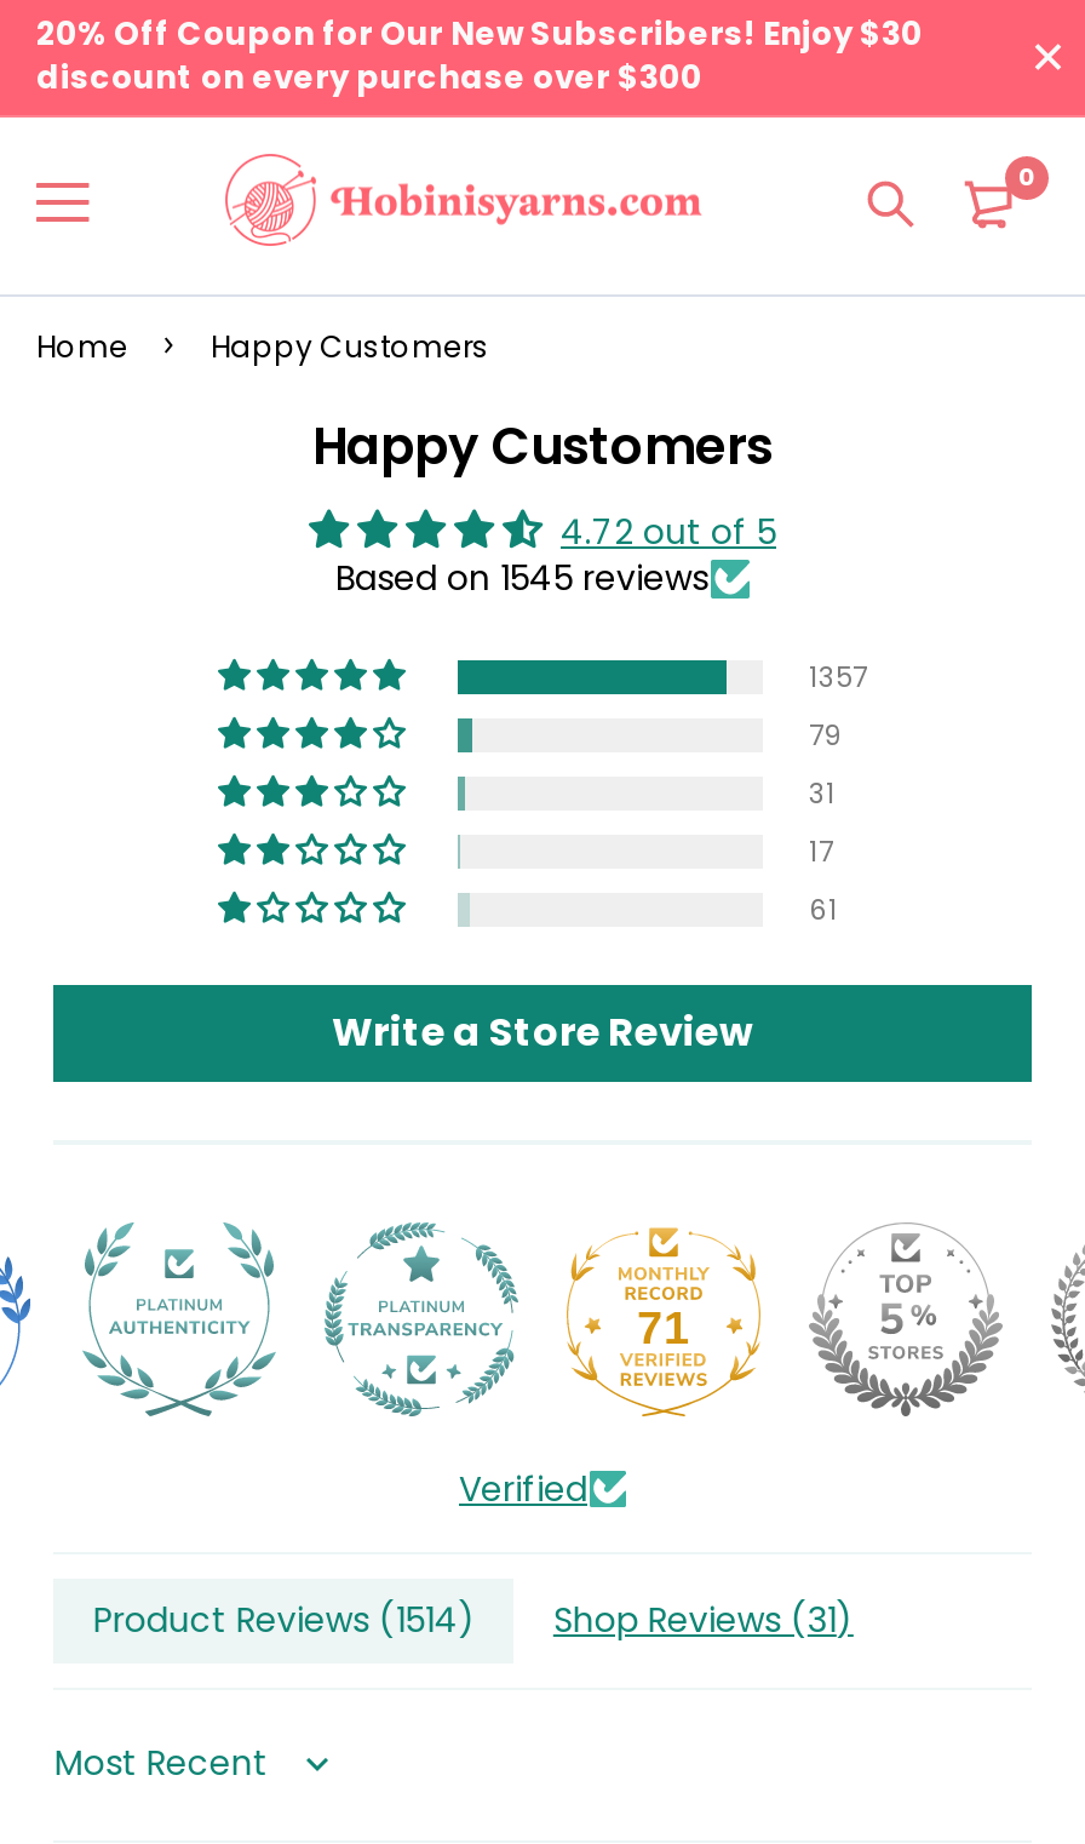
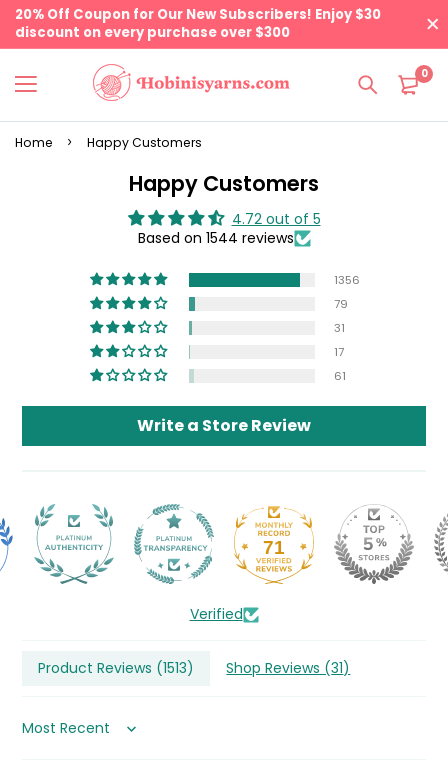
- Based on 1545 reviews
+ Based on 1544 reviews

- 1357
+ 1356

- Product Reviews (1514)
+ Product Reviews (1513)
